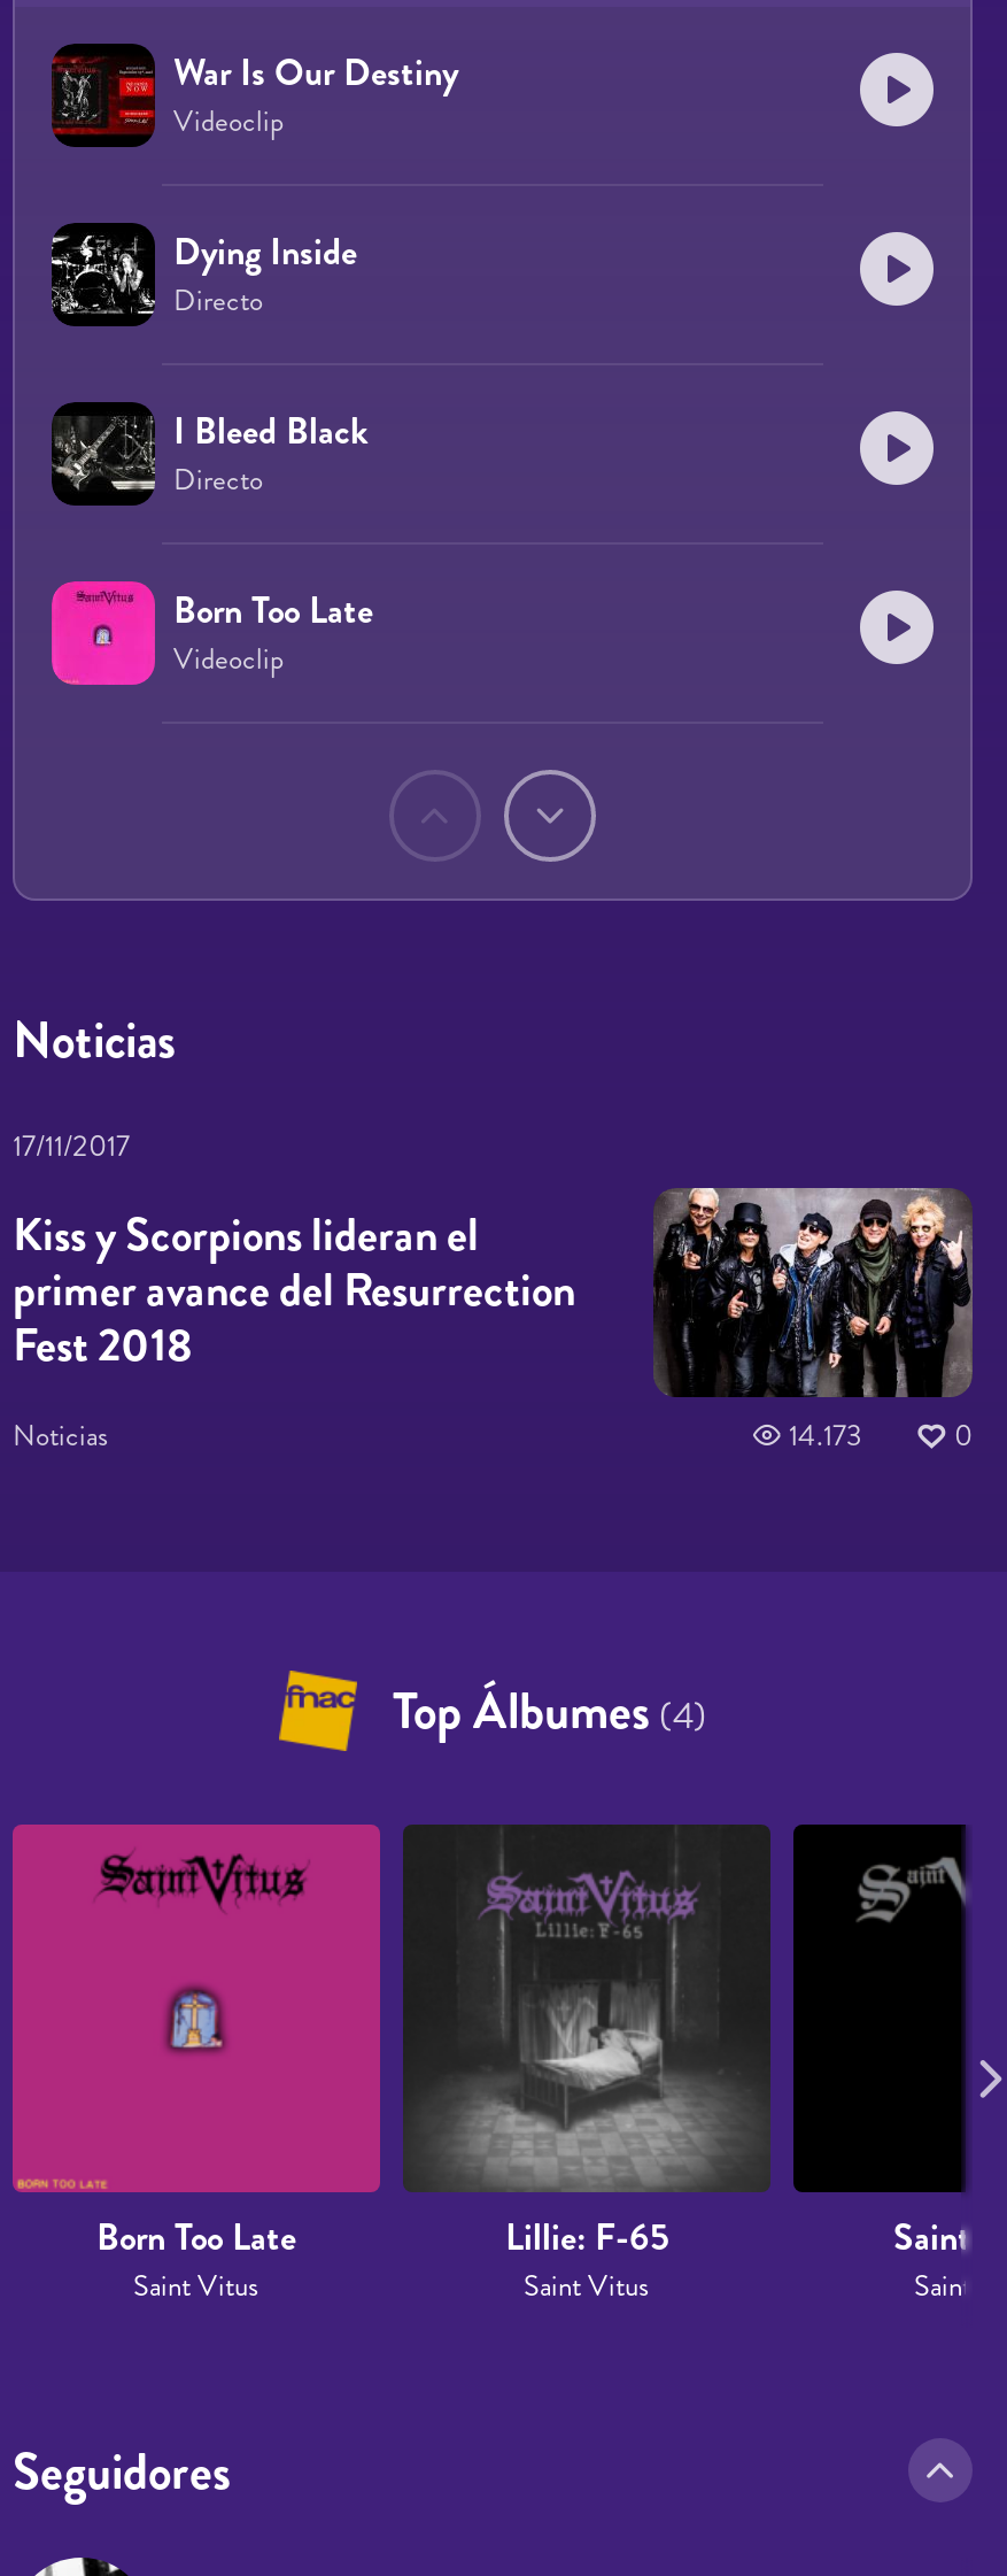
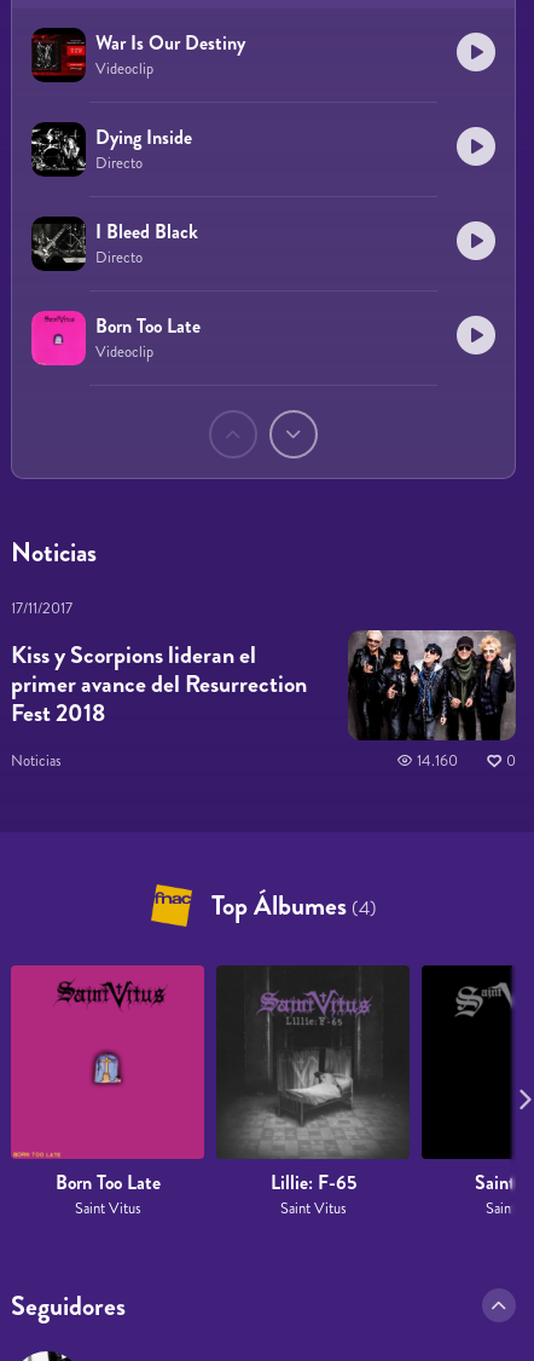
- 14.173
+ 14.160
